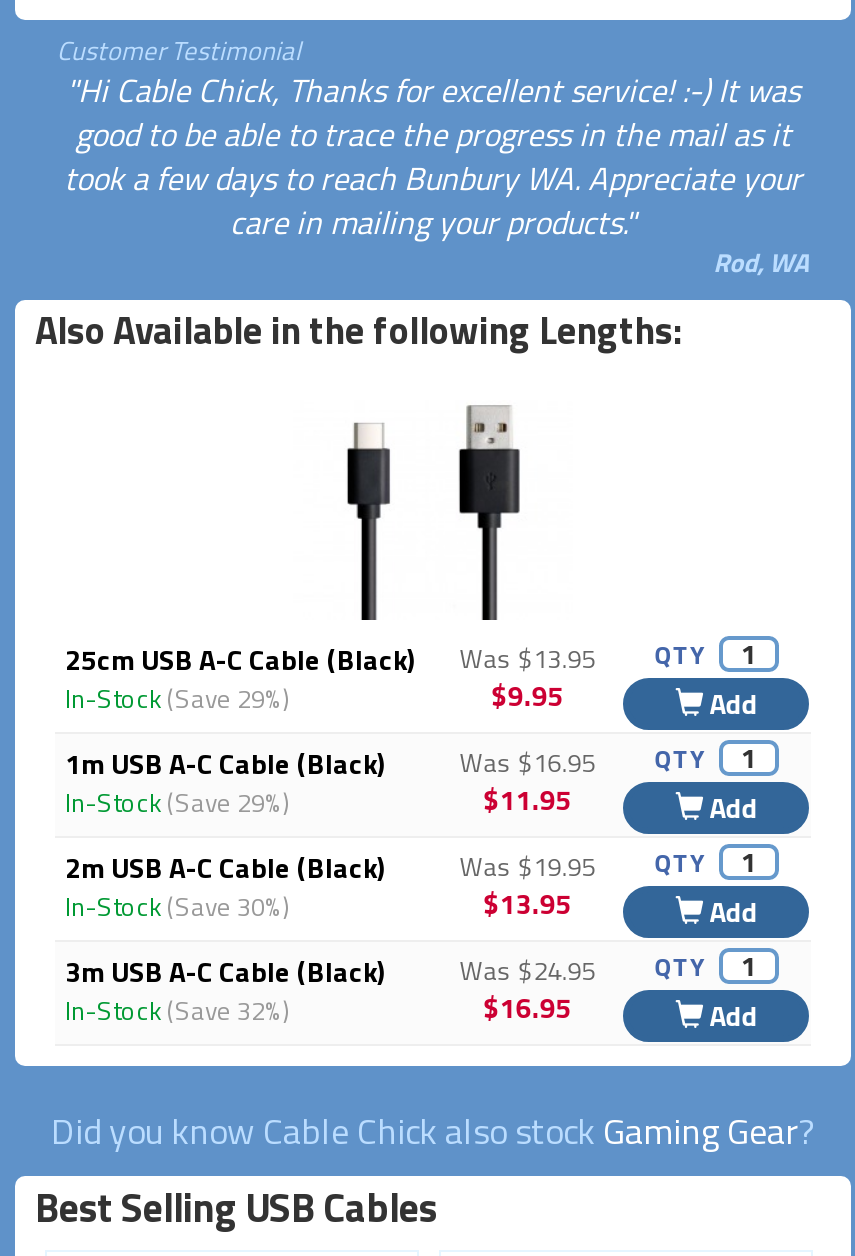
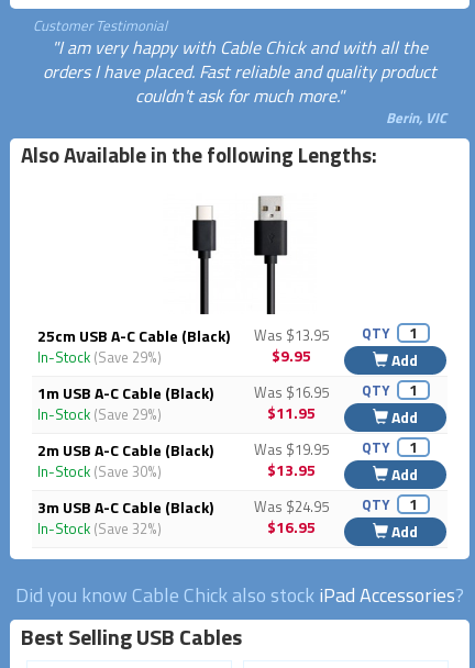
- "Hi Cable Chick, Thanks for excellent service! :-) It was
- good to be able to trace the progress in the mail as it
- took a few days to reach Bunbury WA. Appreciate your
- care in mailing your products."
- Rod, WA
+ "I am very happy with Cable Chick and with all the
+ orders I have placed. Fast reliable and quality product
+ couldn't ask for much more."
+ Berin, VIC

- Did you know Cable Chick also stock Gaming Gear?
+ Did you know Cable Chick also stock iPad Accessories?
